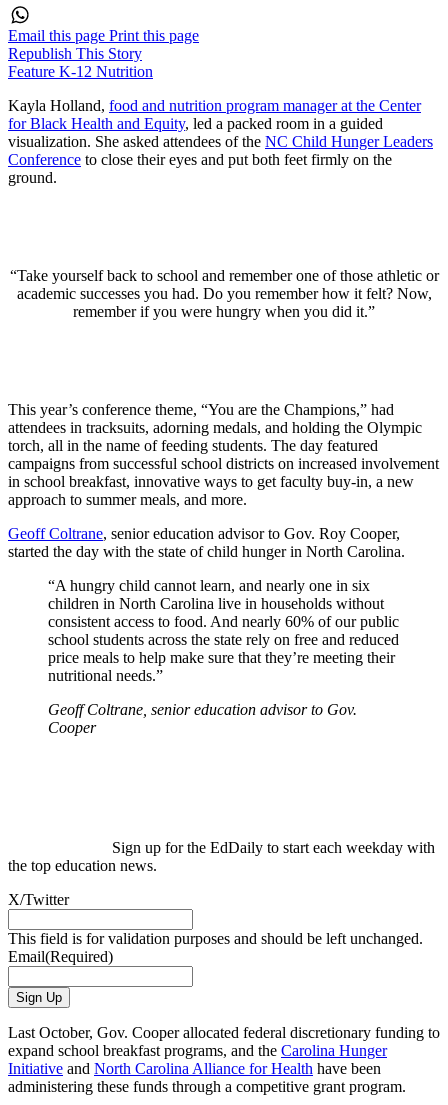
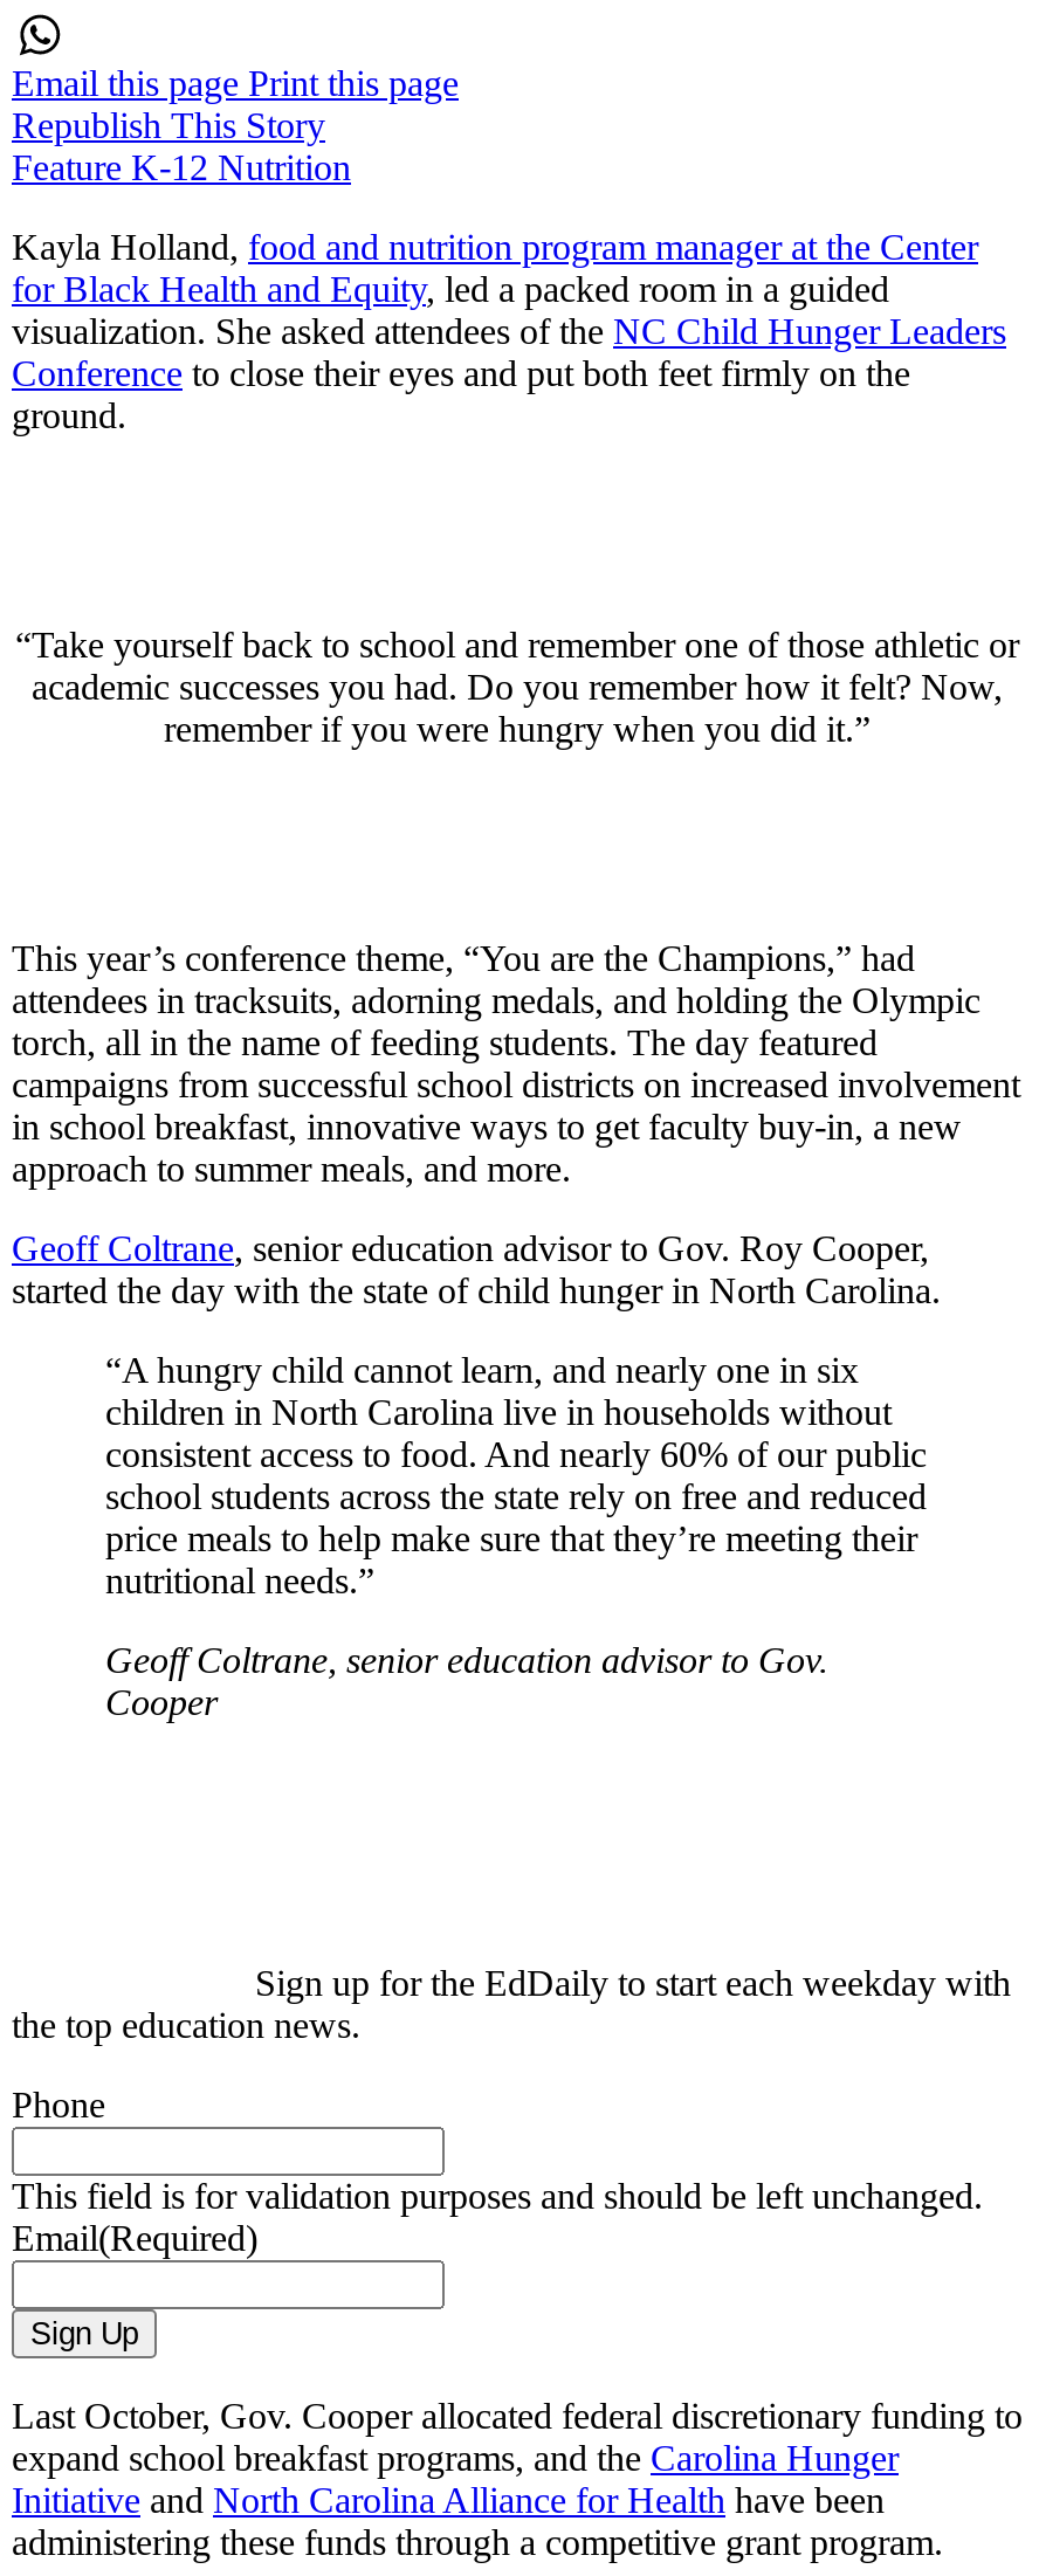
- X/Twitter
+ Phone
